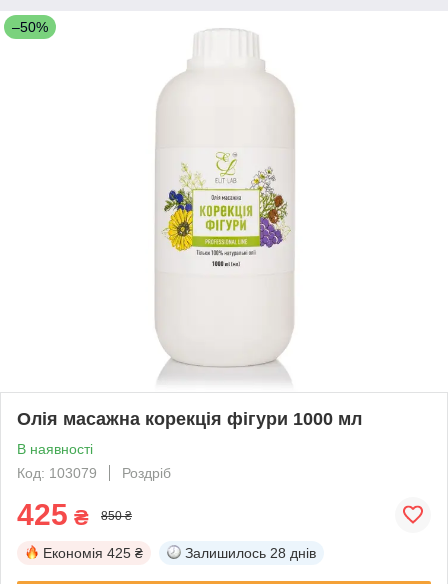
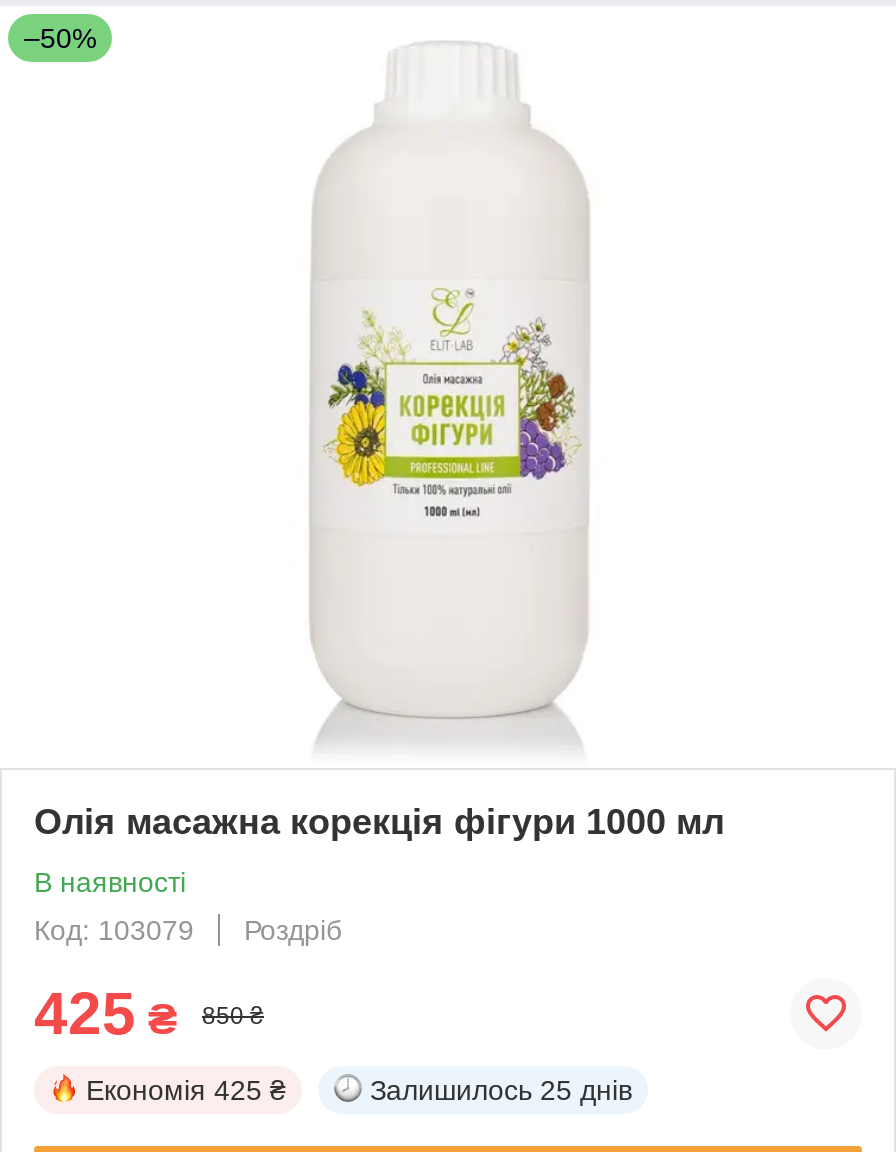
- Залишилось 28 днів
+ Залишилось 25 днів
